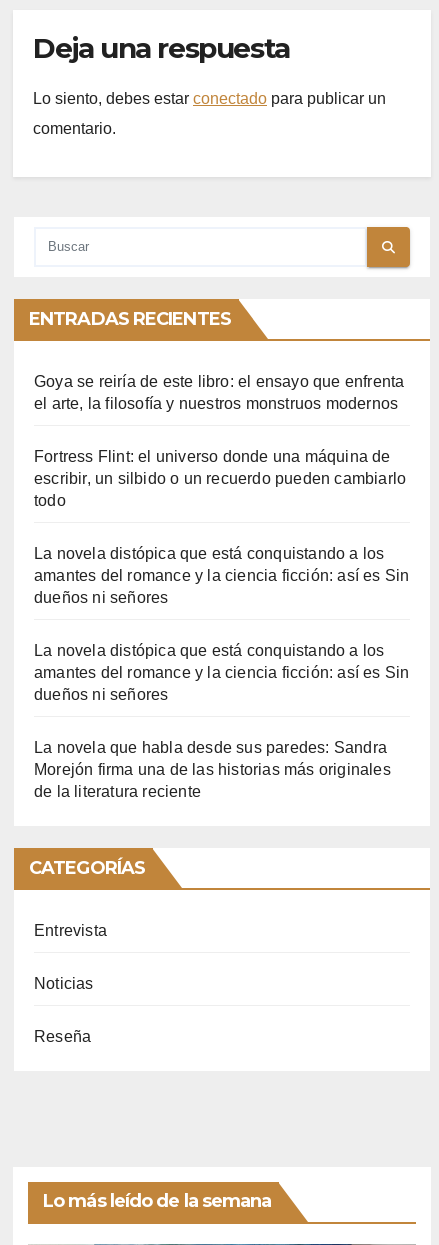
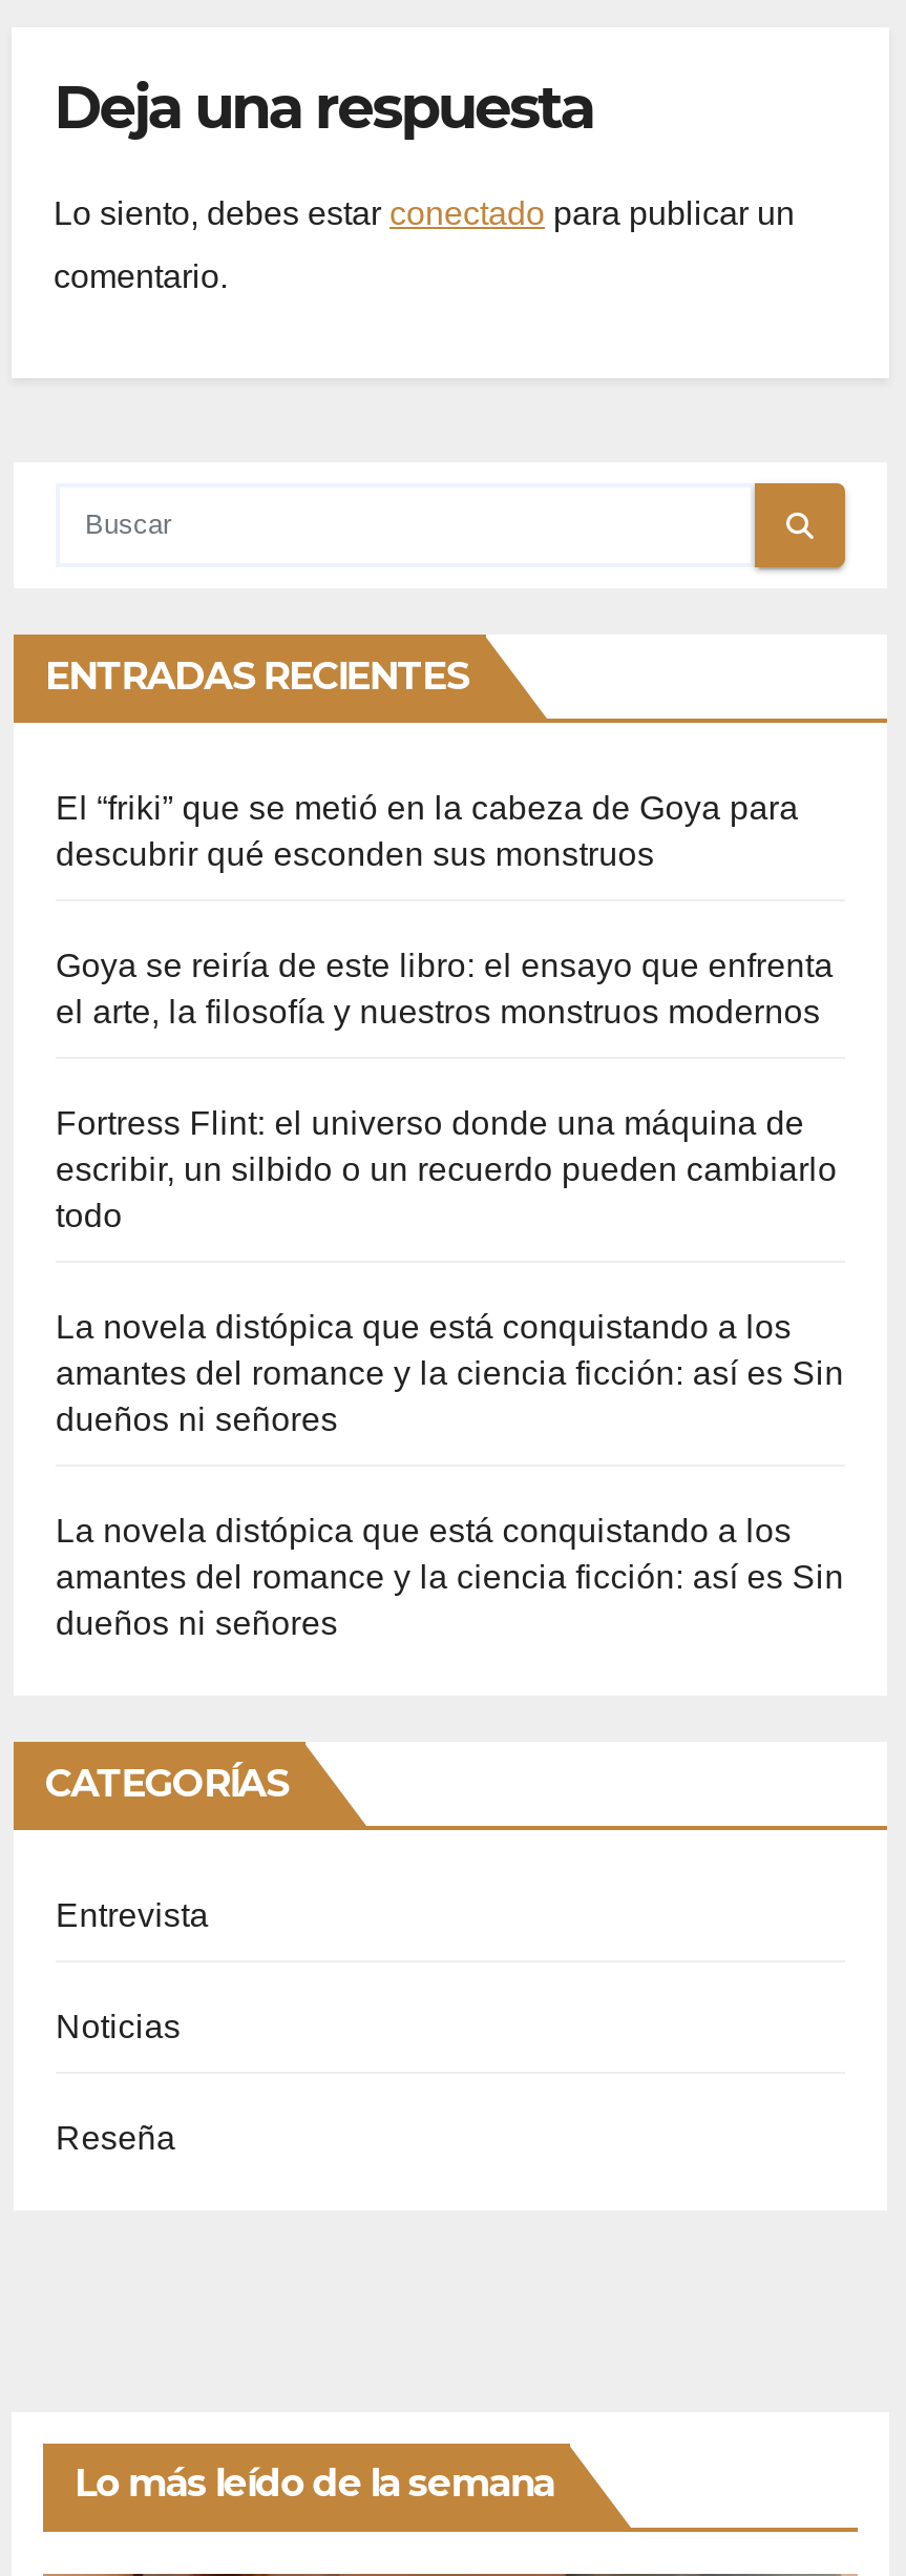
+ El “friki” que se metió en la cabeza de Goya para
+ descubrir qué esconden sus monstruos

moved down: Goya se reiría de este libro: el ensayo que enfrenta | el arte, la filosofía y nuestros monstruos modernos | Fortress Flint: el universo donde una máquina de | ... | amantes del romance y la ciencia ficción: así es Sin | dueños ni señores

- La novela que habla desde sus paredes: Sandra
- Morejón firma una de las historias más originales
- de la literatura reciente
